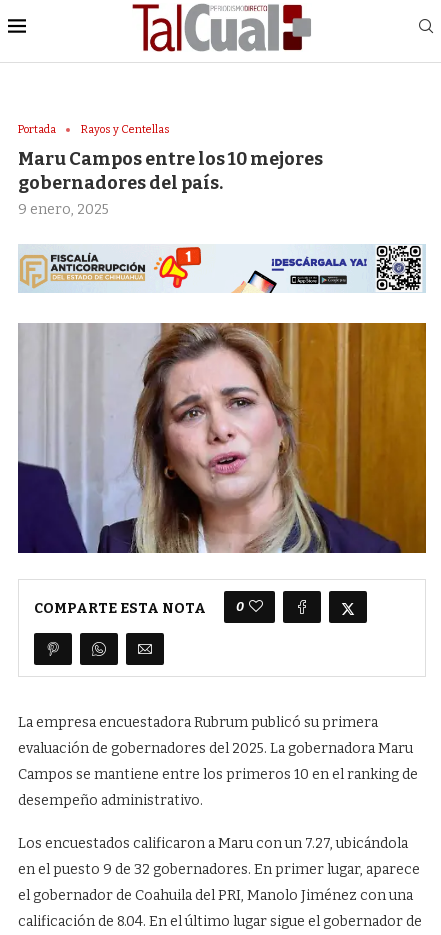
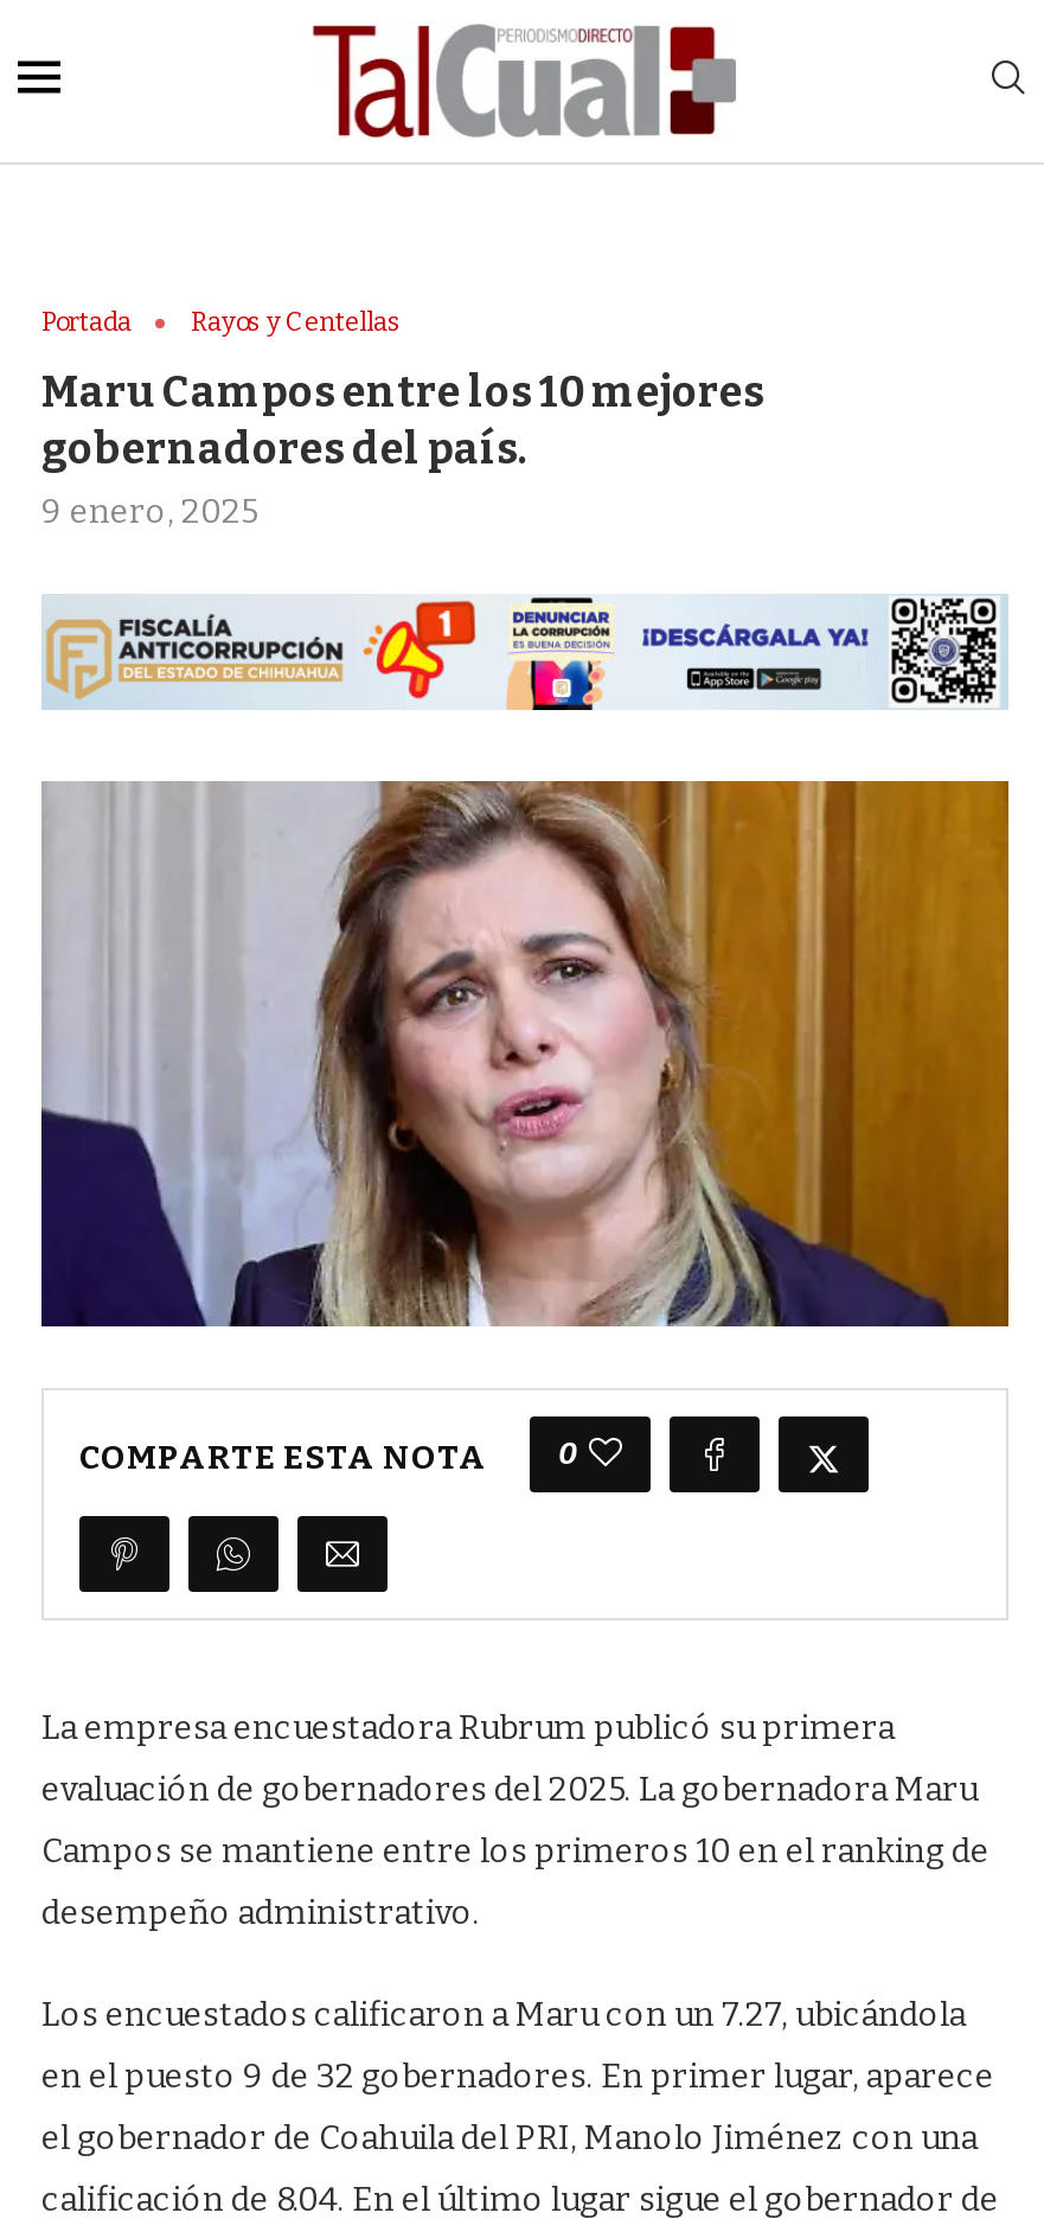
- [image]
+ [image]
